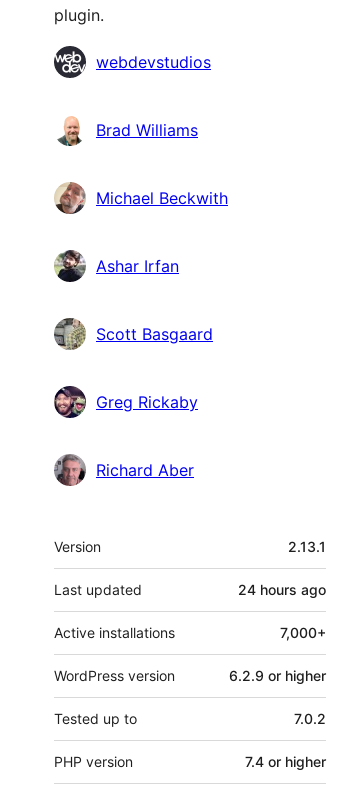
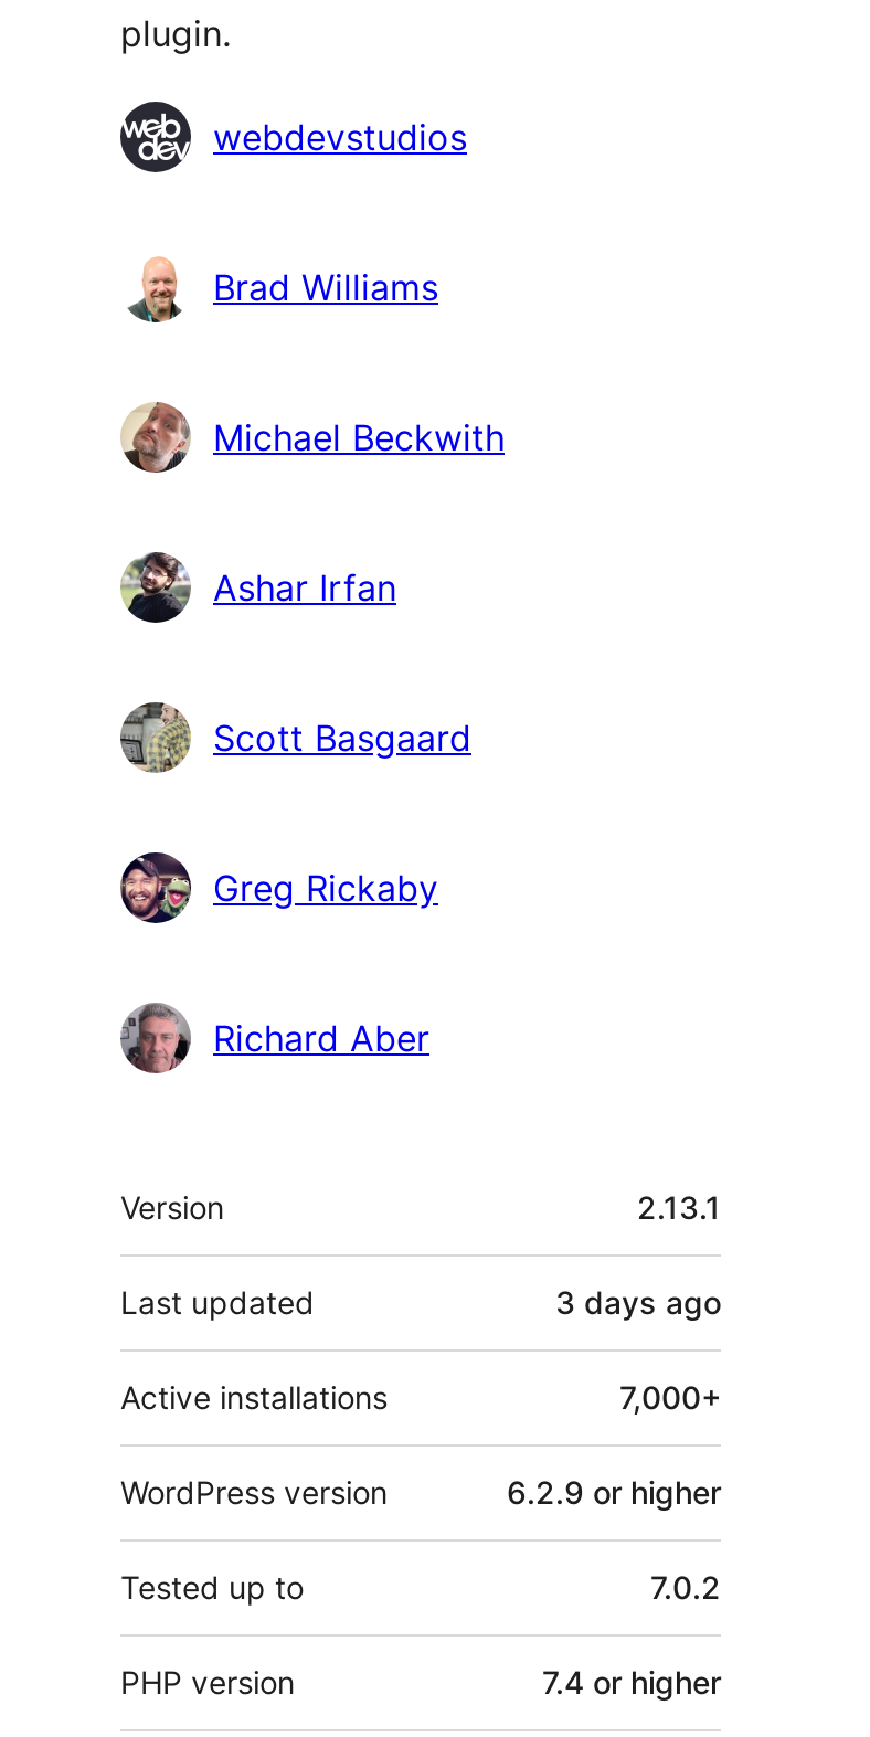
- 24 hours ago
+ 3 days ago
